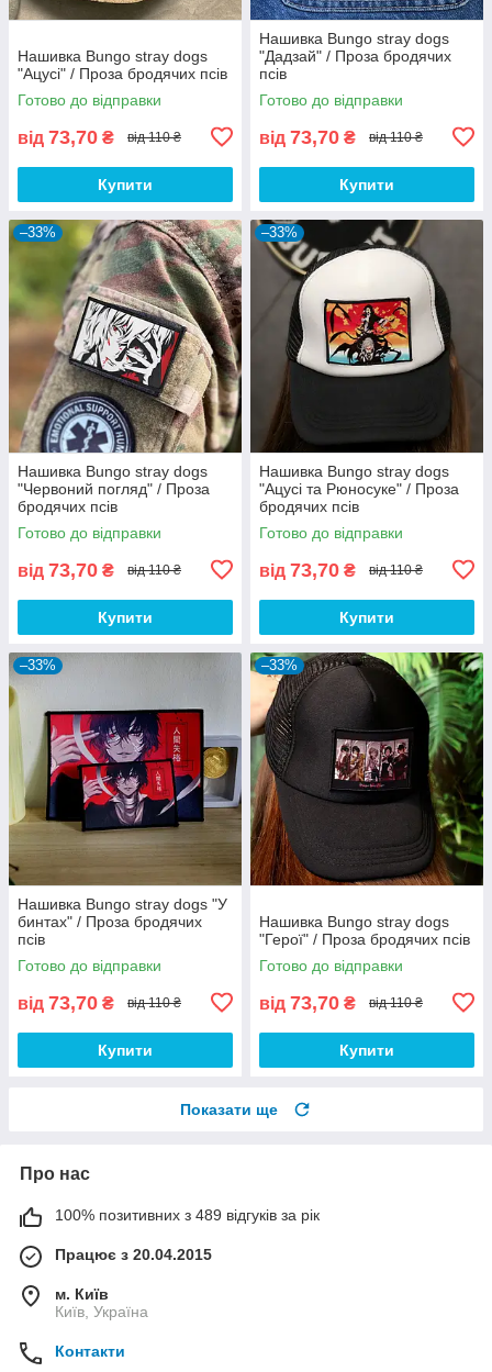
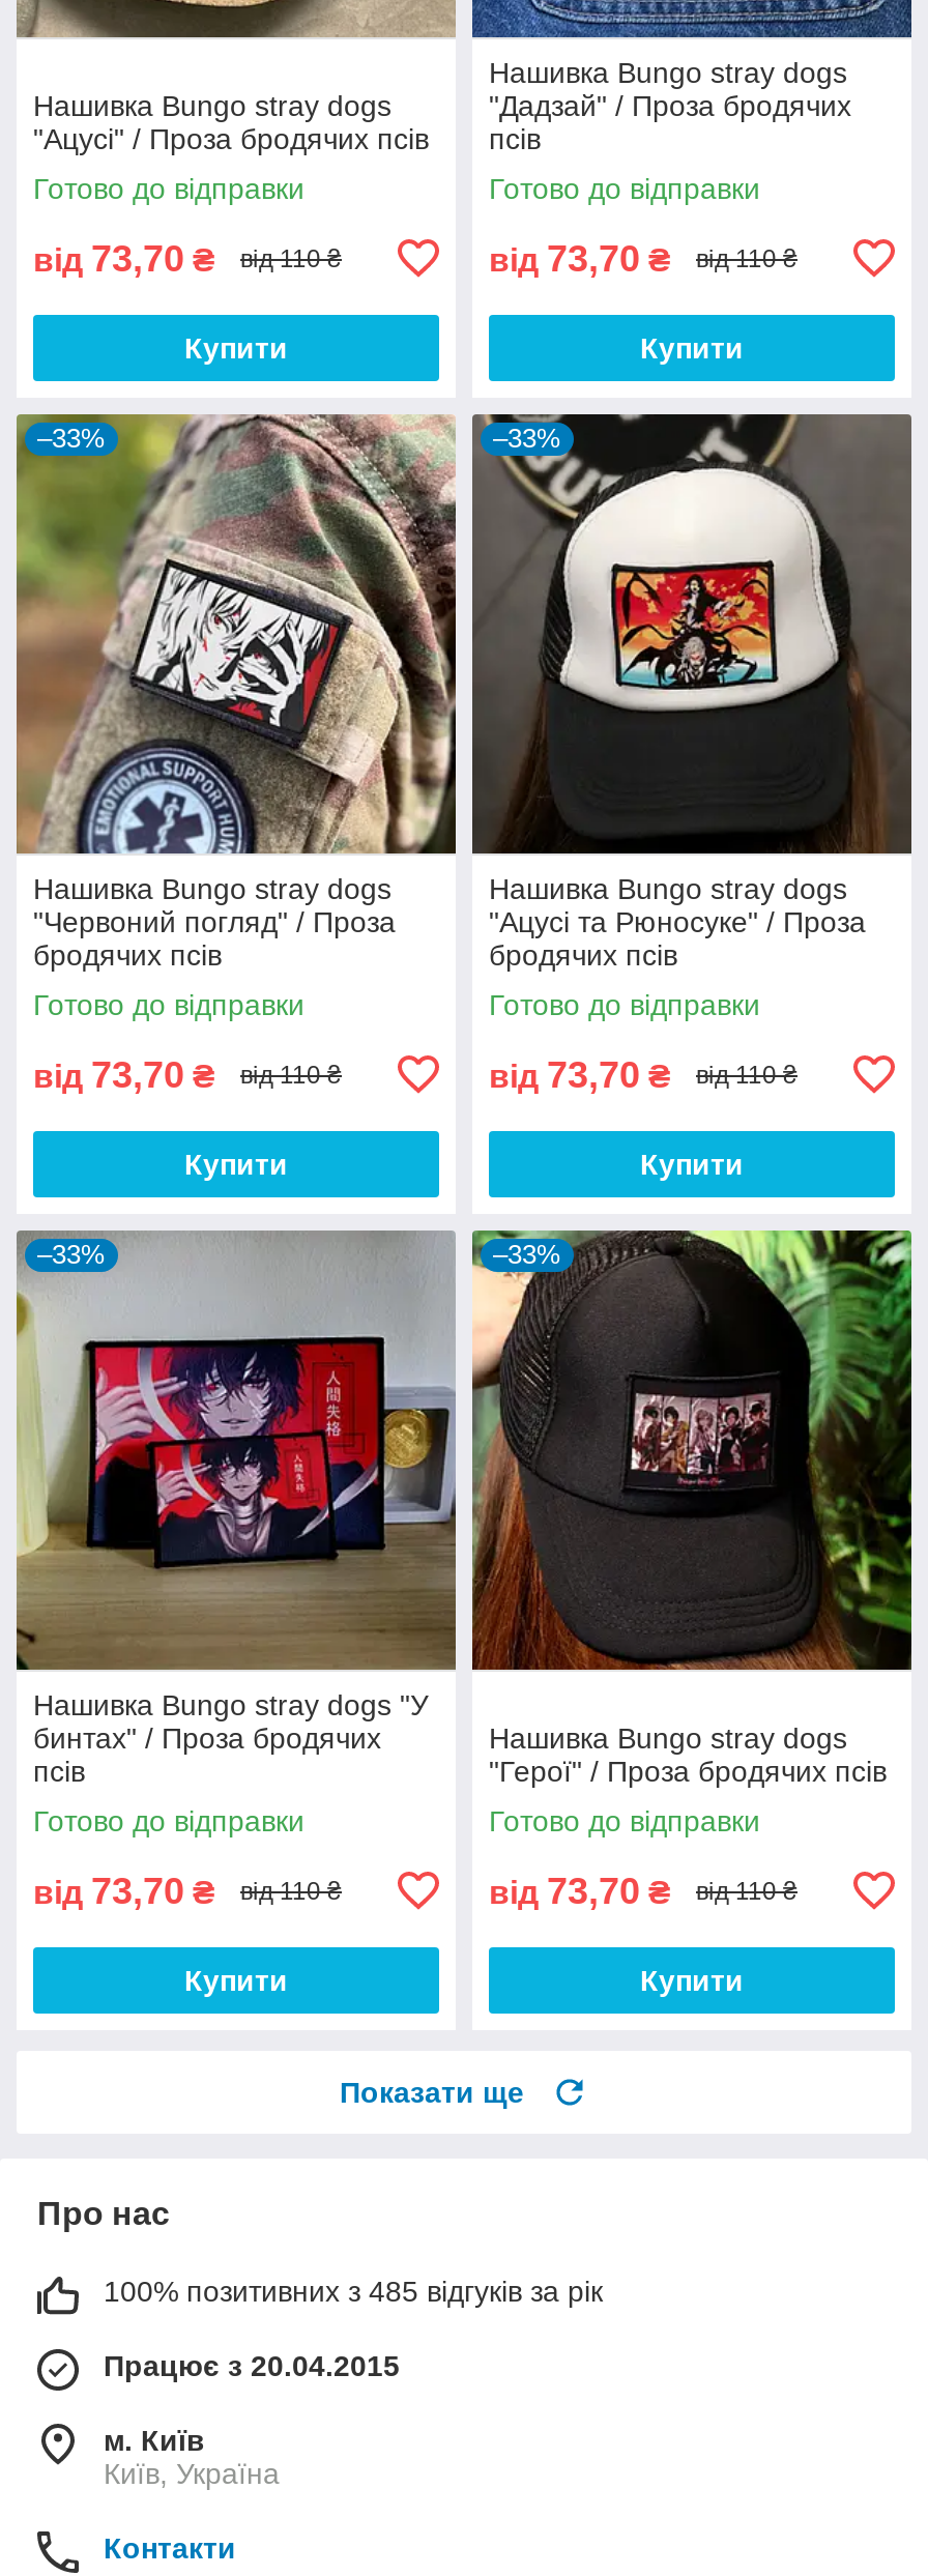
- 100% позитивних з 489 відгуків за рік
+ 100% позитивних з 485 відгуків за рік
